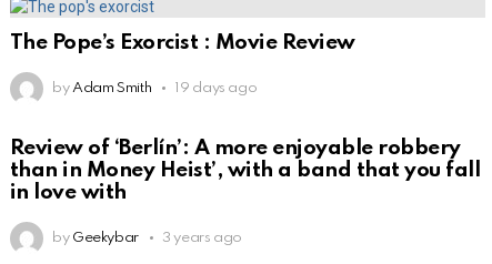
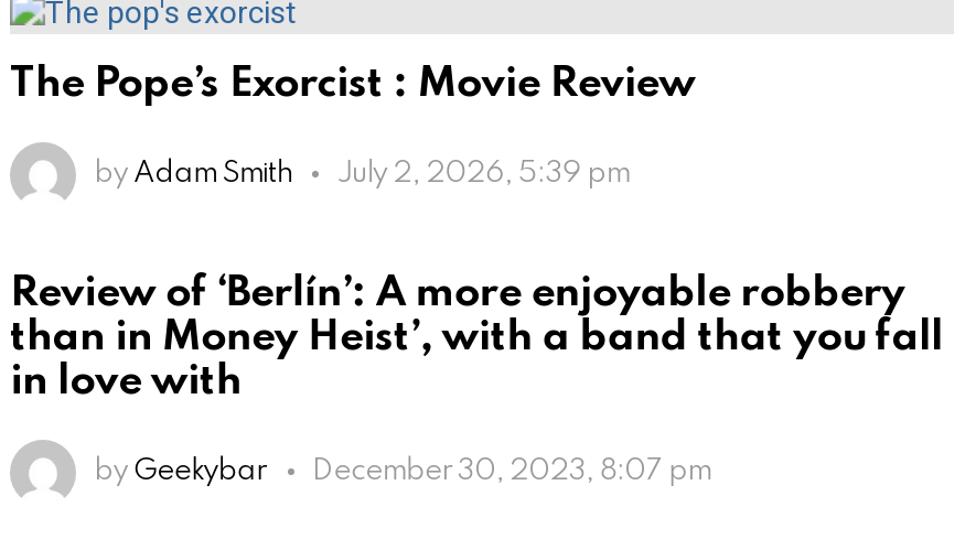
- by Adam Smith 19 days ago
+ by Adam Smith July 2, 2026, 5:39 pm

- by Geekybar 3 years ago
+ by Geekybar December 30, 2023, 8:07 pm
